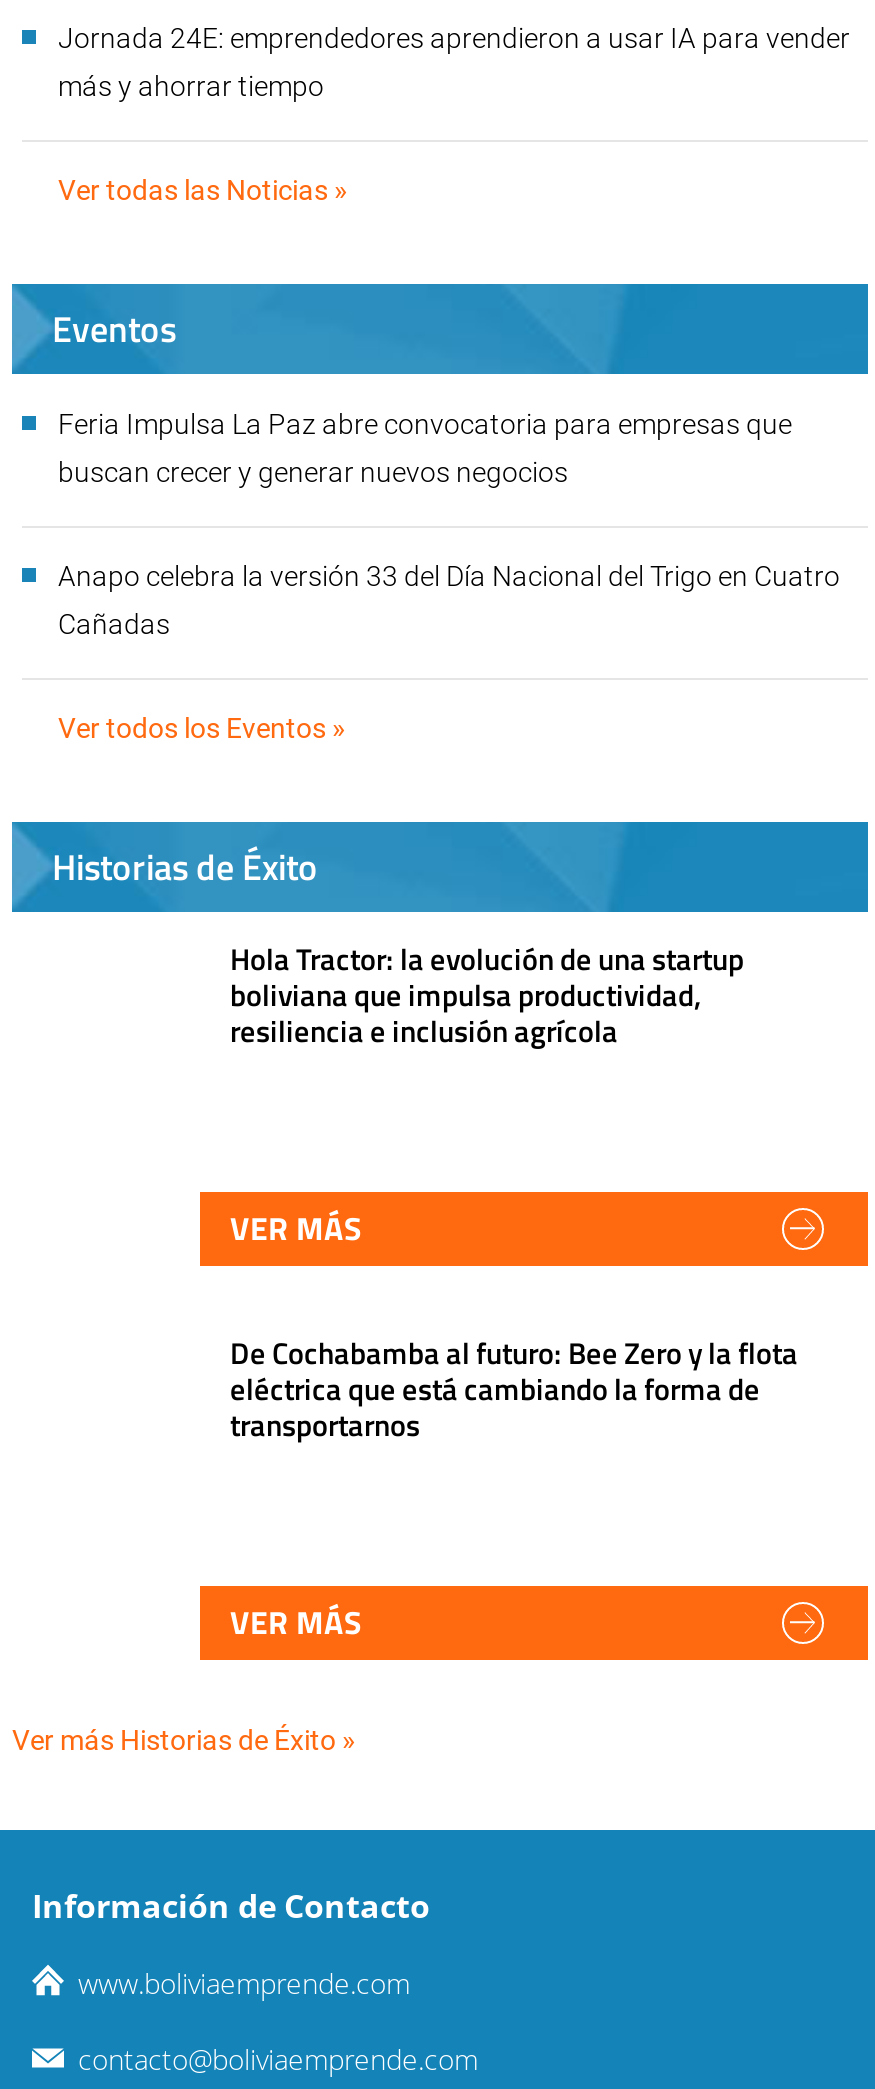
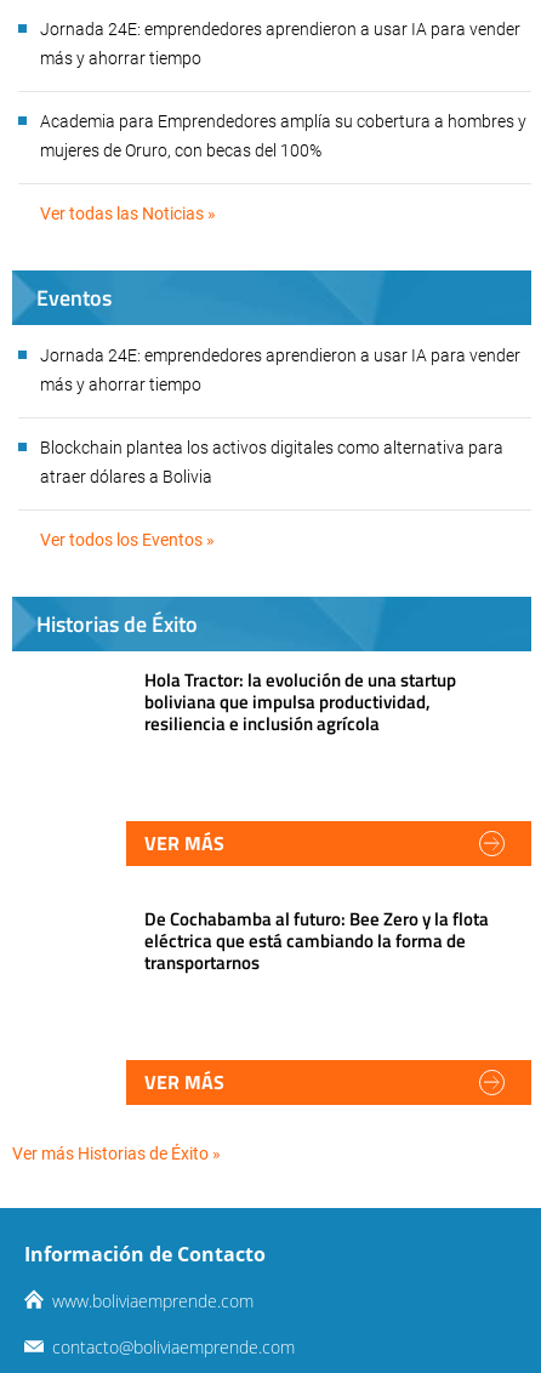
+ Academia para Emprendedores amplía su cobertura a hombres y
+ mujeres de Oruro, con becas del 100%

- Feria Impulsa La Paz abre convocatoria para empresas que
+ Jornada 24E: emprendedores aprendieron a usar IA para vender

- buscan crecer y generar nuevos negocios
+ más y ahorrar tiempo

- Anapo celebra la versión 33 del Día Nacional del Trigo en Cuatro
+ Blockchain plantea los activos digitales como alternativa para

- Cañadas
+ atraer dólares a Bolivia
